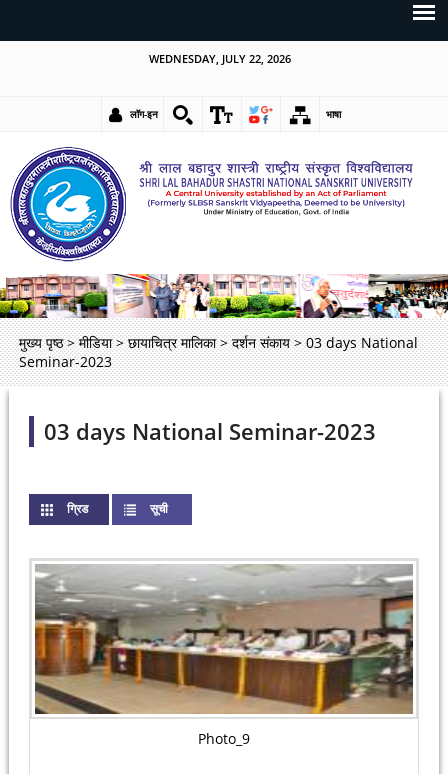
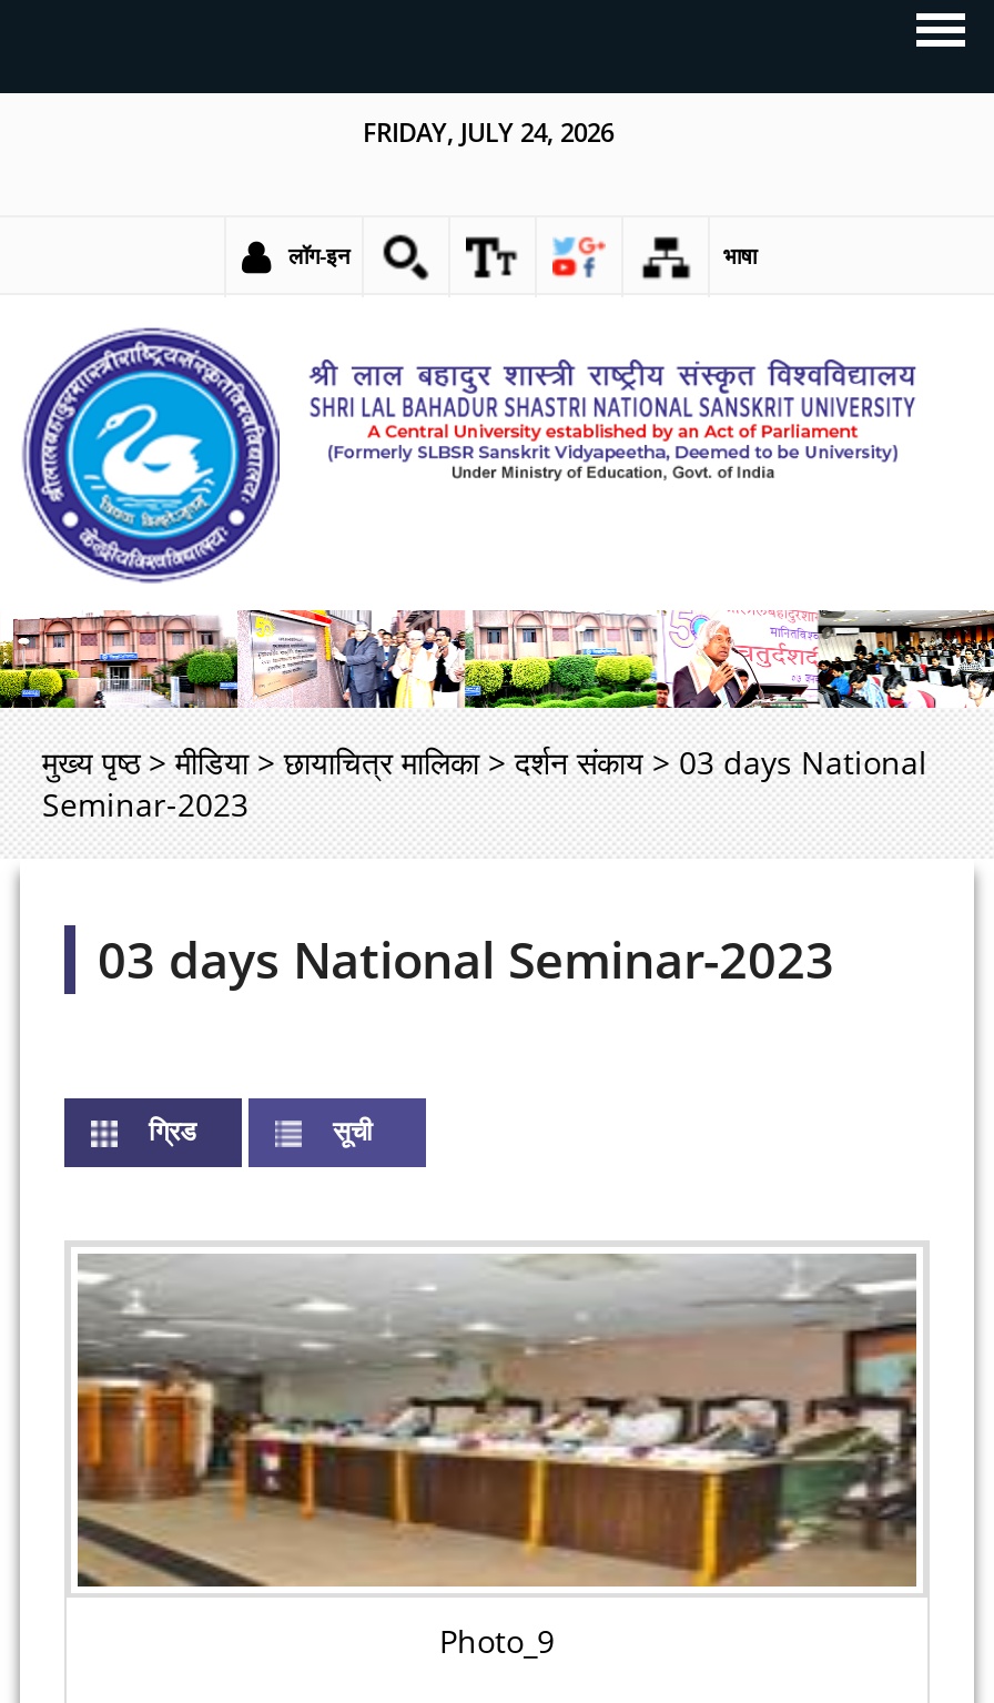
- WEDNESDAY, JULY 22, 2026
+ FRIDAY, JULY 24, 2026
